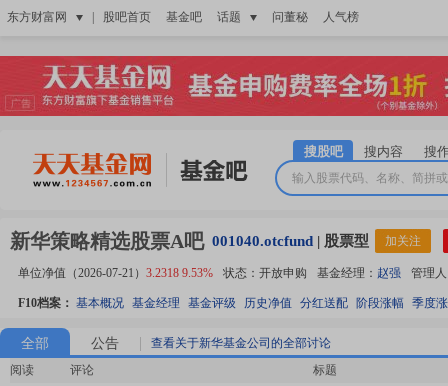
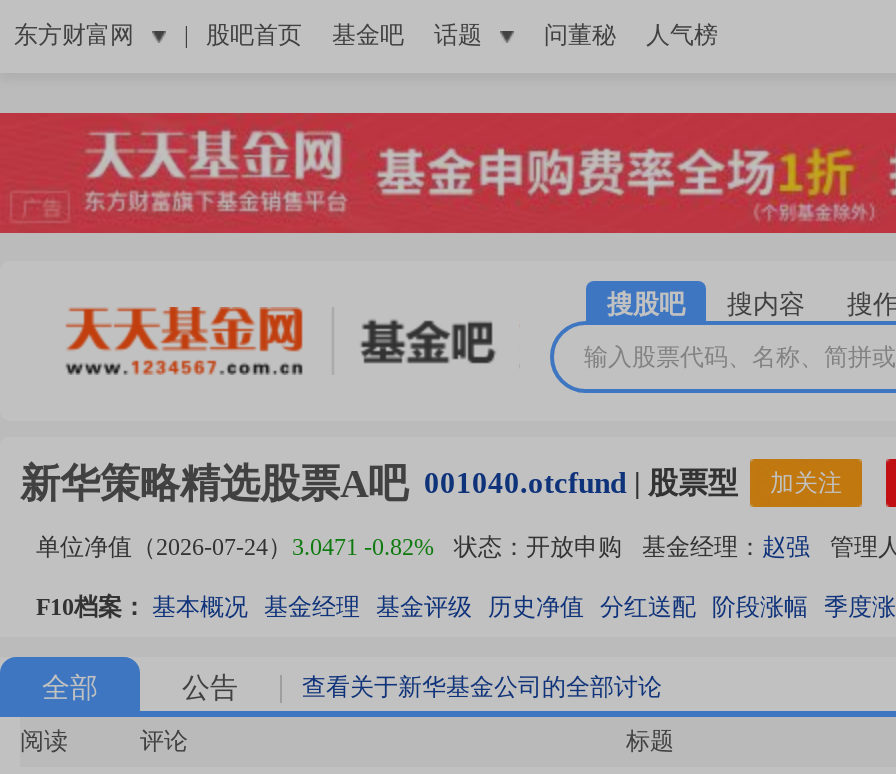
- 单位净值（2026-07-21）3.2318 9.53%
+ 单位净值（2026-07-24）3.0471 -0.82%
